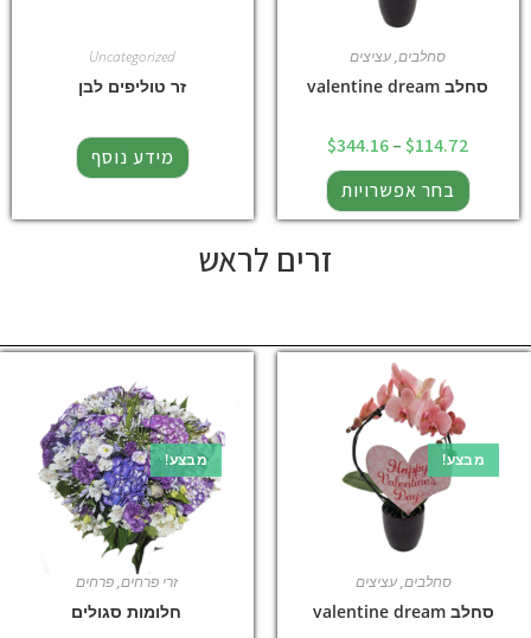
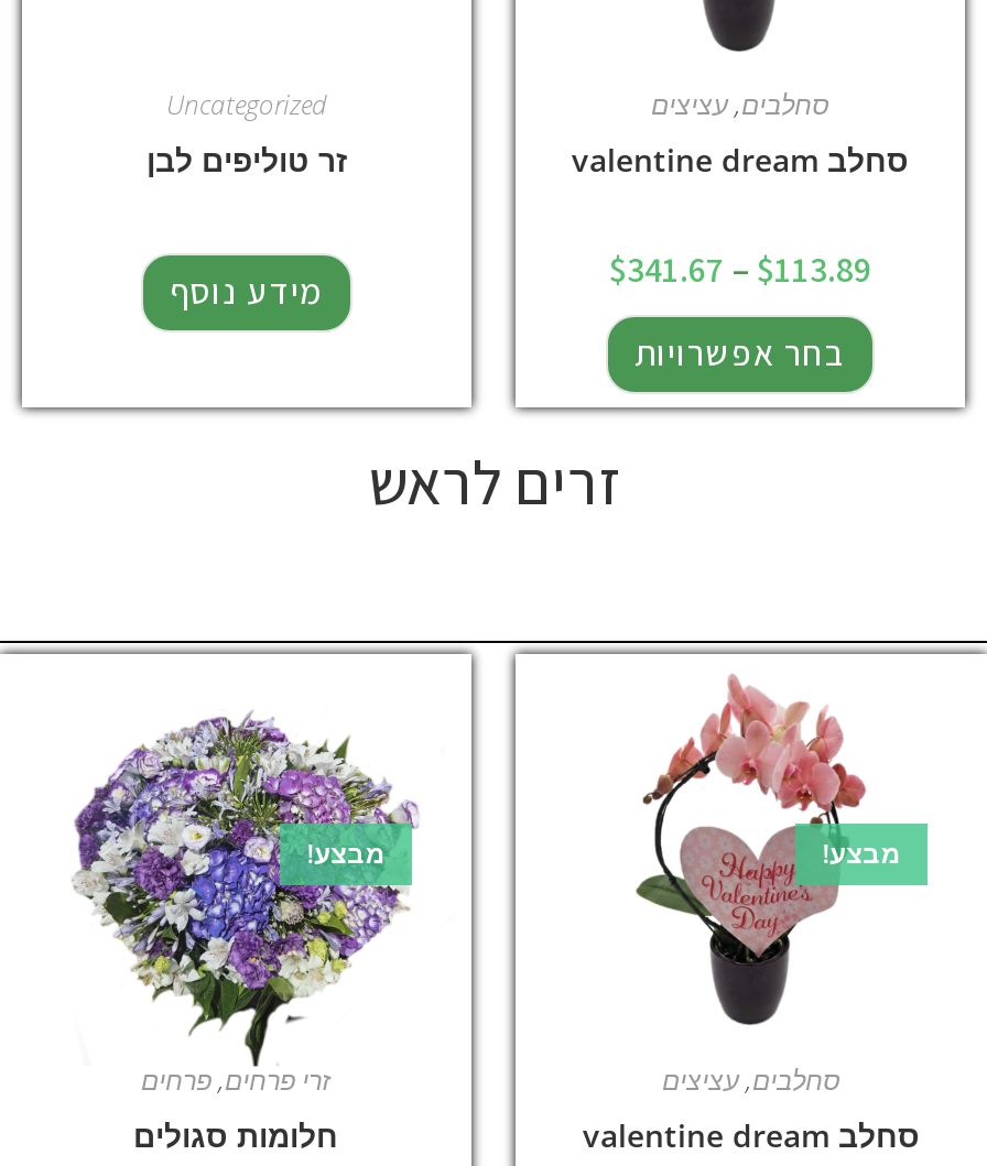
- $344.16
+ $341.67

- $114.72
+ $113.89
